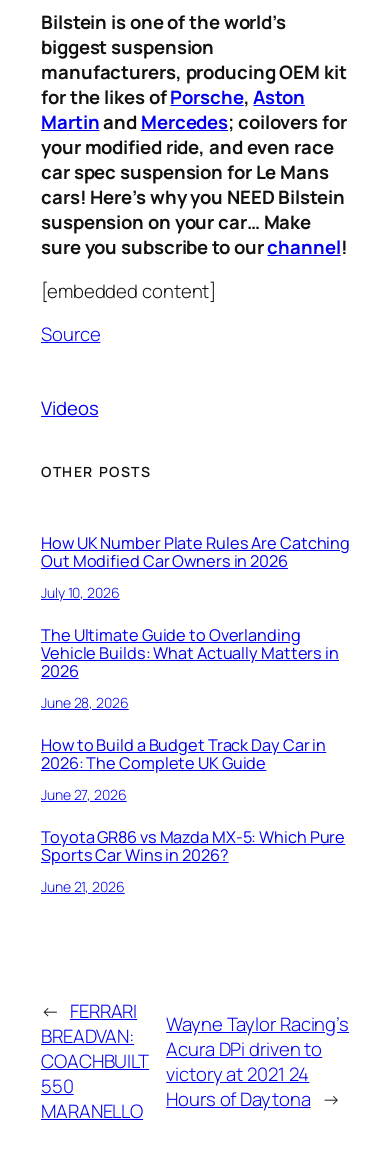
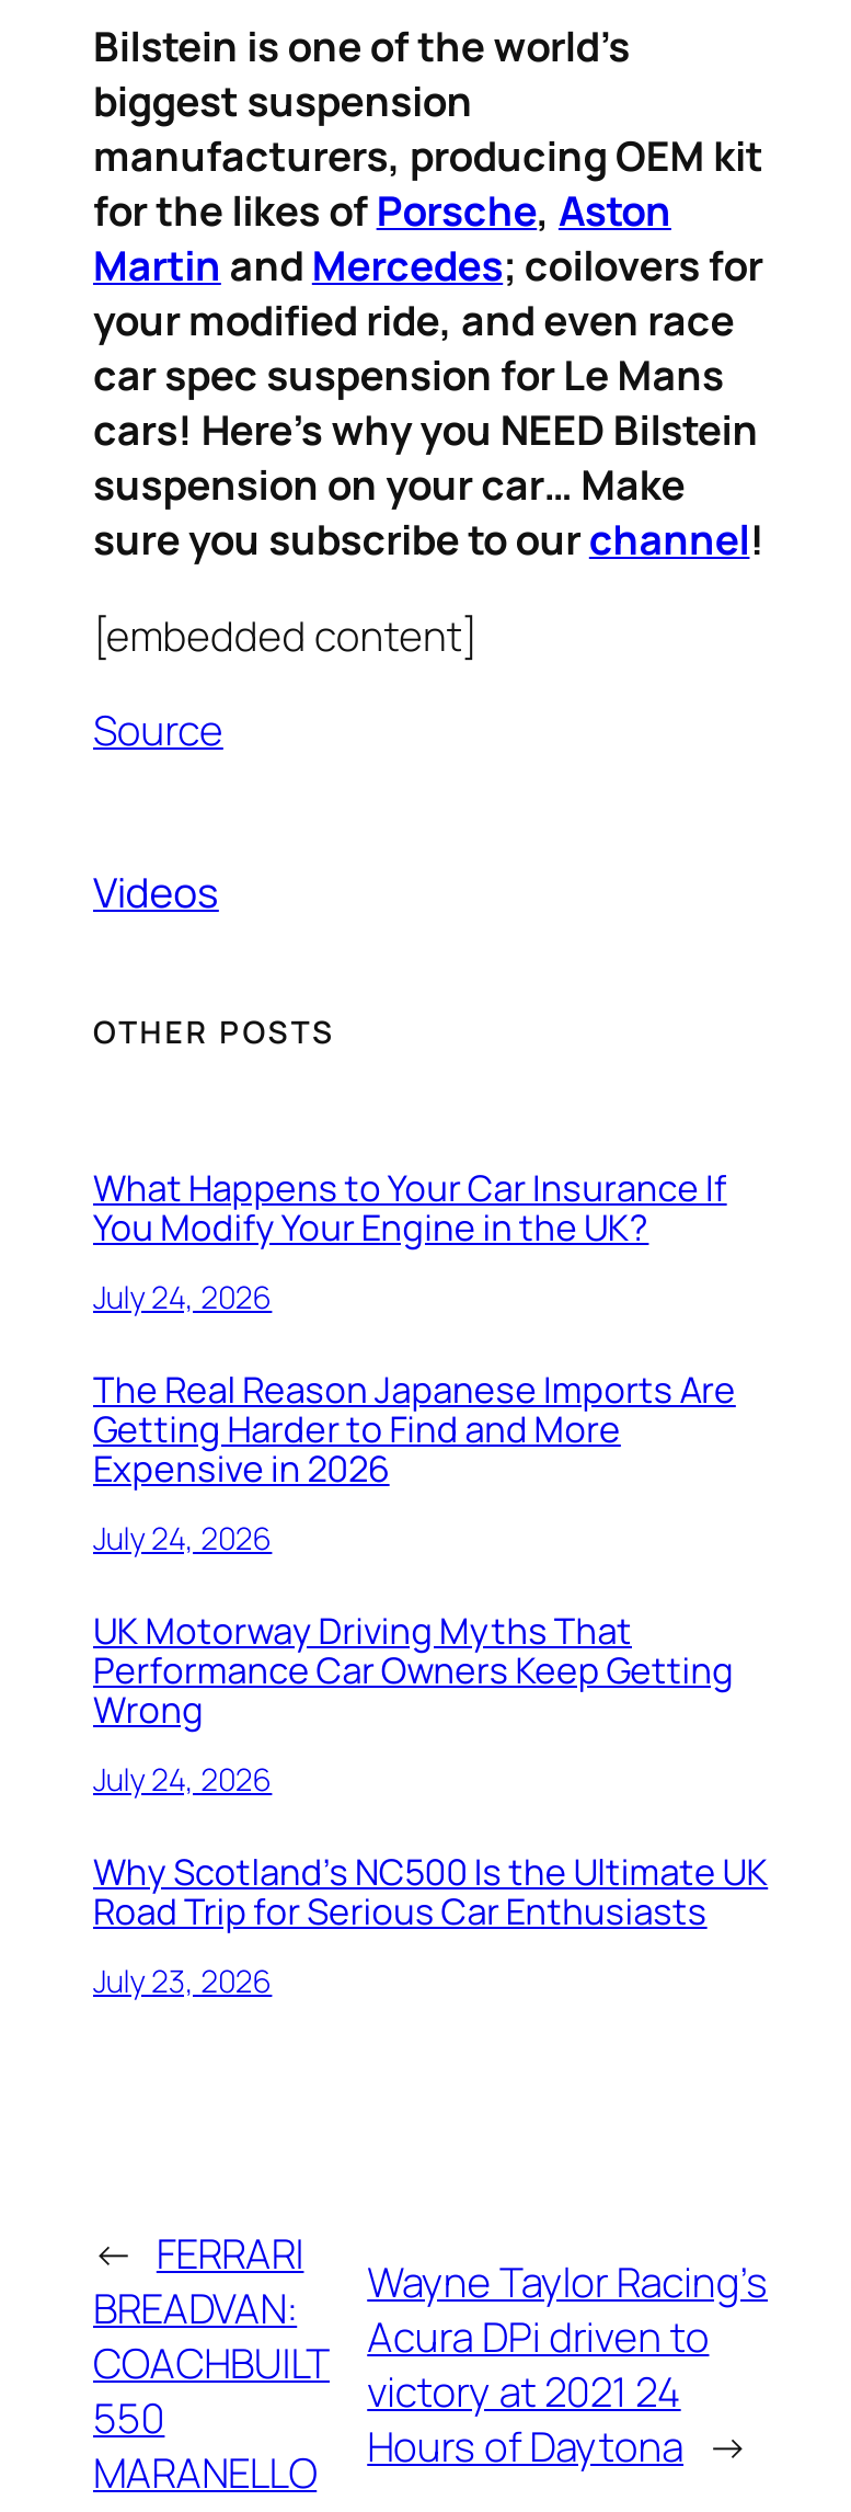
- How UK Number Plate Rules Are Catching
- Out Modified Car Owners in 2026
+ What Happens to Your Car Insurance If
+ You Modify Your Engine in the UK?

- July 10, 2026
+ July 24, 2026

- The Ultimate Guide to Overlanding
- Vehicle Builds: What Actually Matters in
- 2026
+ The Real Reason Japanese Imports Are
+ Getting Harder to Find and More
+ Expensive in 2026

- June 28, 2026
+ July 24, 2026

- How to Build a Budget Track Day Car in
- 2026: The Complete UK Guide
+ UK Motorway Driving Myths That
+ Performance Car Owners Keep Getting
+ Wrong

- June 27, 2026
+ July 24, 2026

- Toyota GR86 vs Mazda MX-5: Which Pure
- Sports Car Wins in 2026?
+ Why Scotland’s NC500 Is the Ultimate UK
+ Road Trip for Serious Car Enthusiasts

- June 21, 2026
+ July 23, 2026
